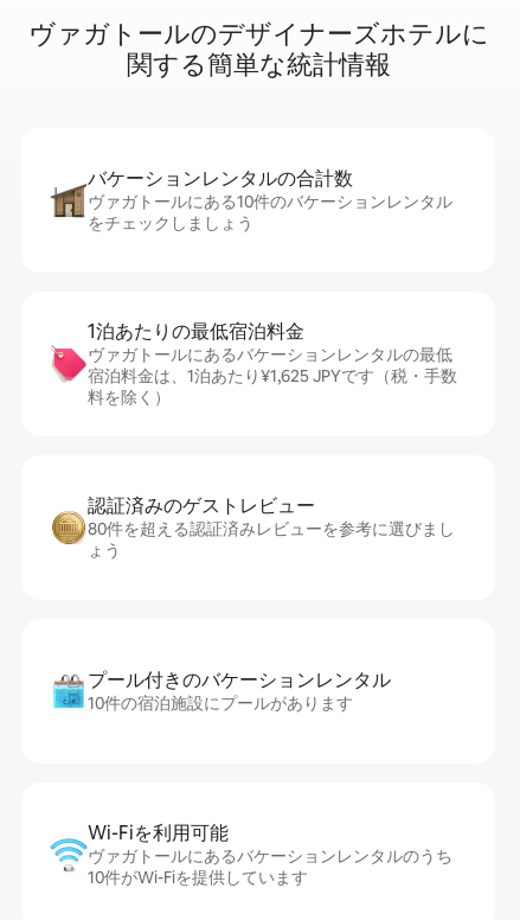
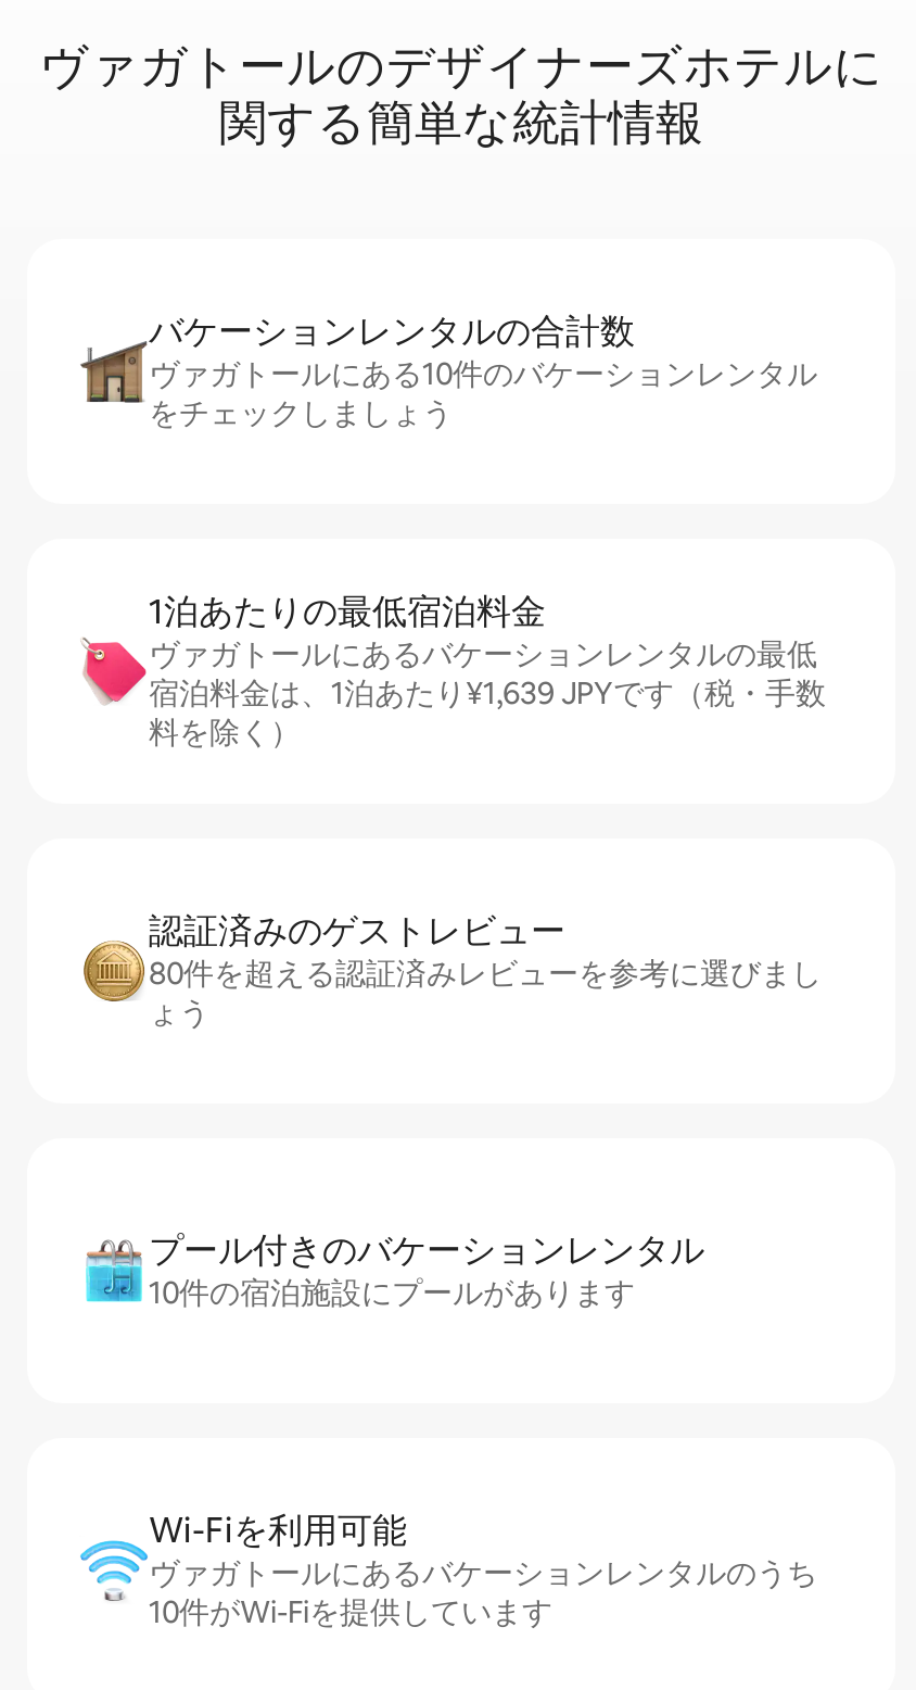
- 宿泊料金は、1泊あたり¥1,625 JPYです（税・手数
+ 宿泊料金は、1泊あたり¥1,639 JPYです（税・手数
